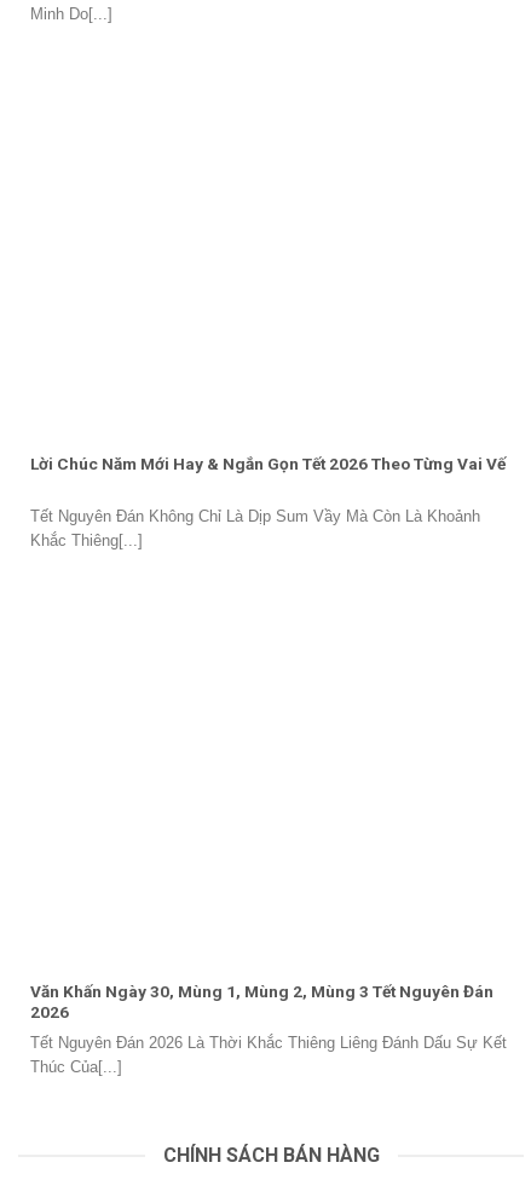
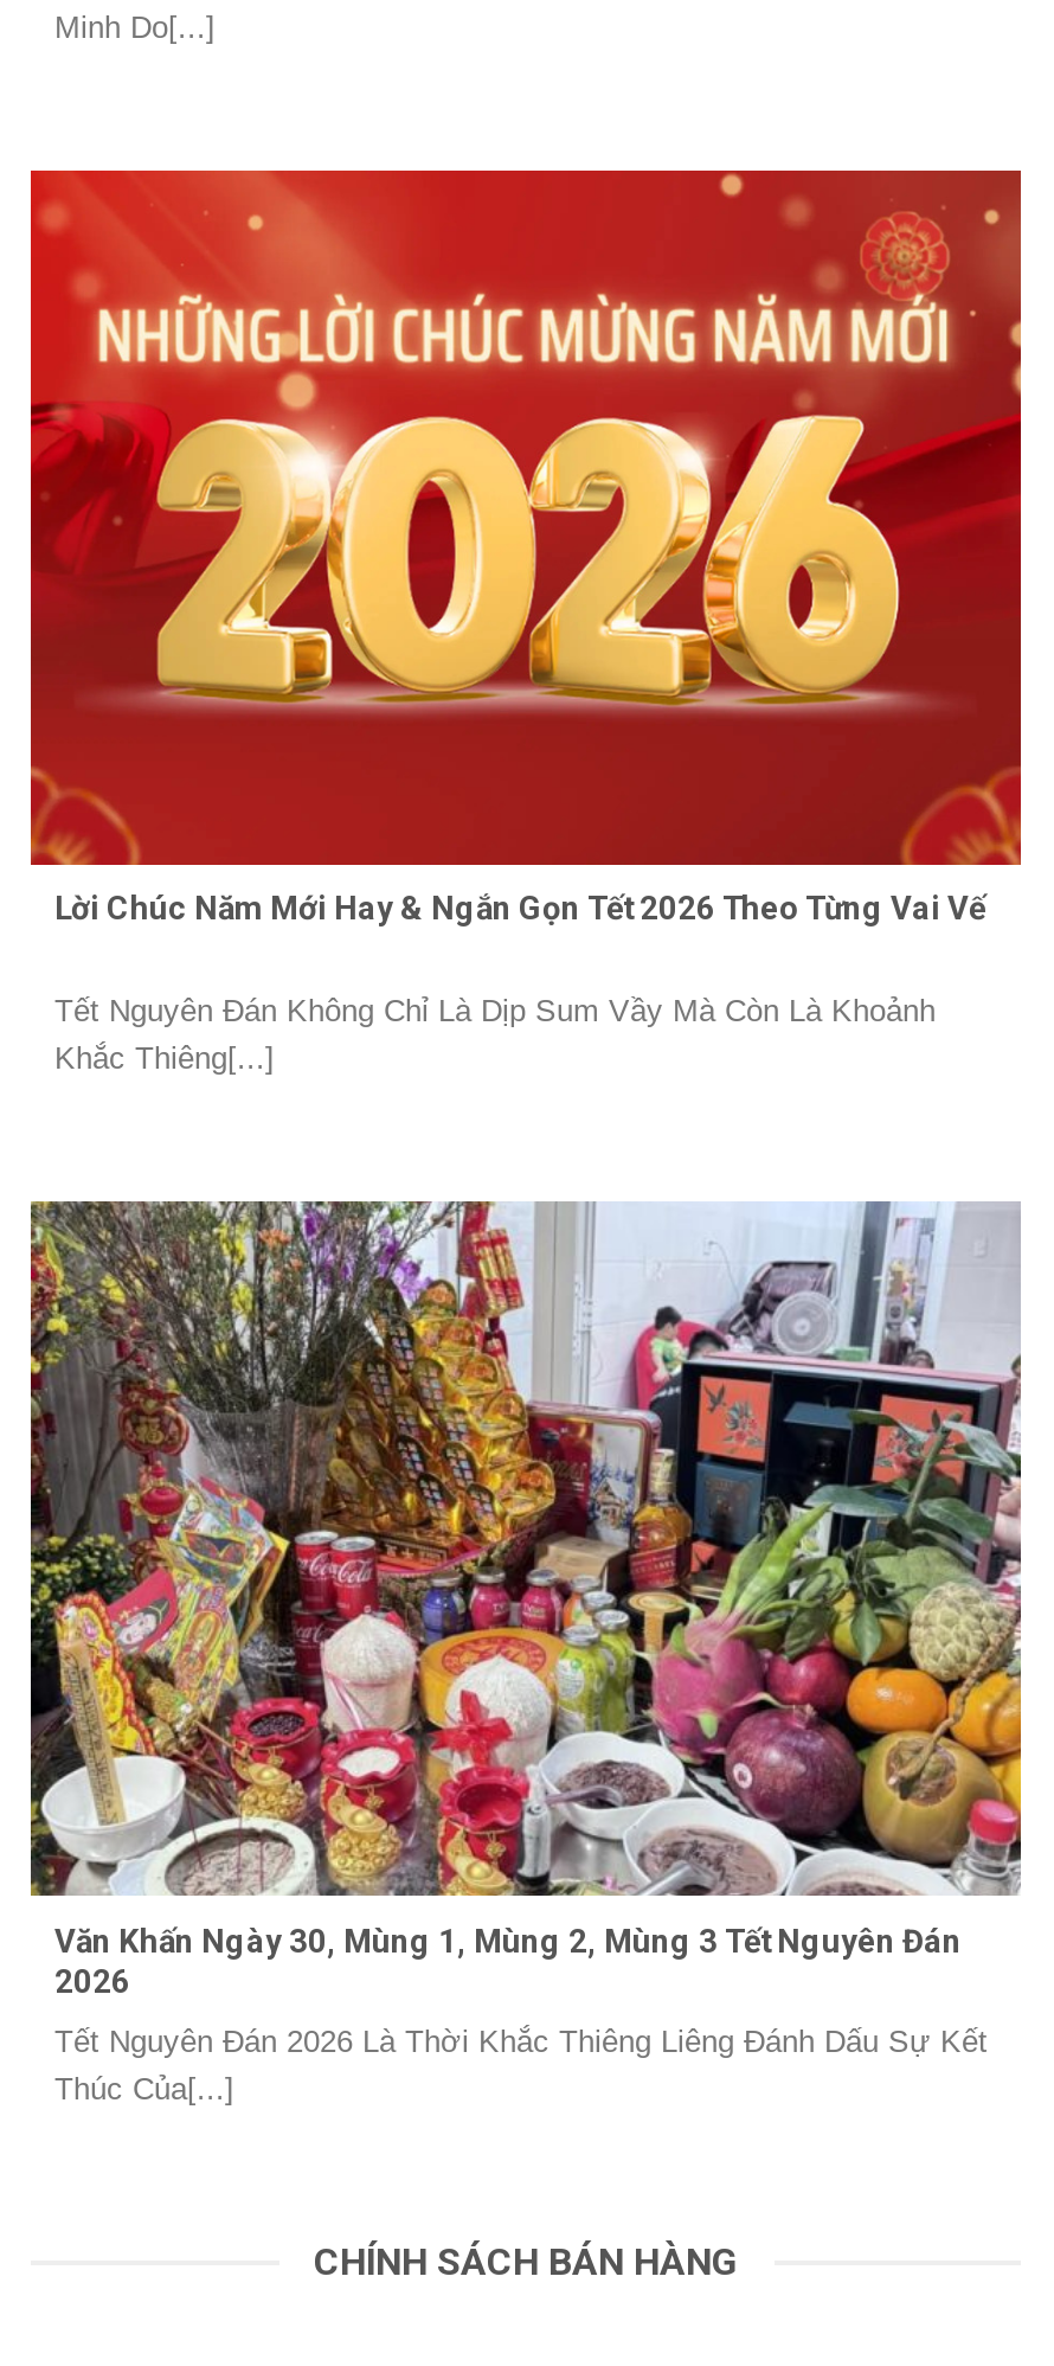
+ [image]

+ [image]
